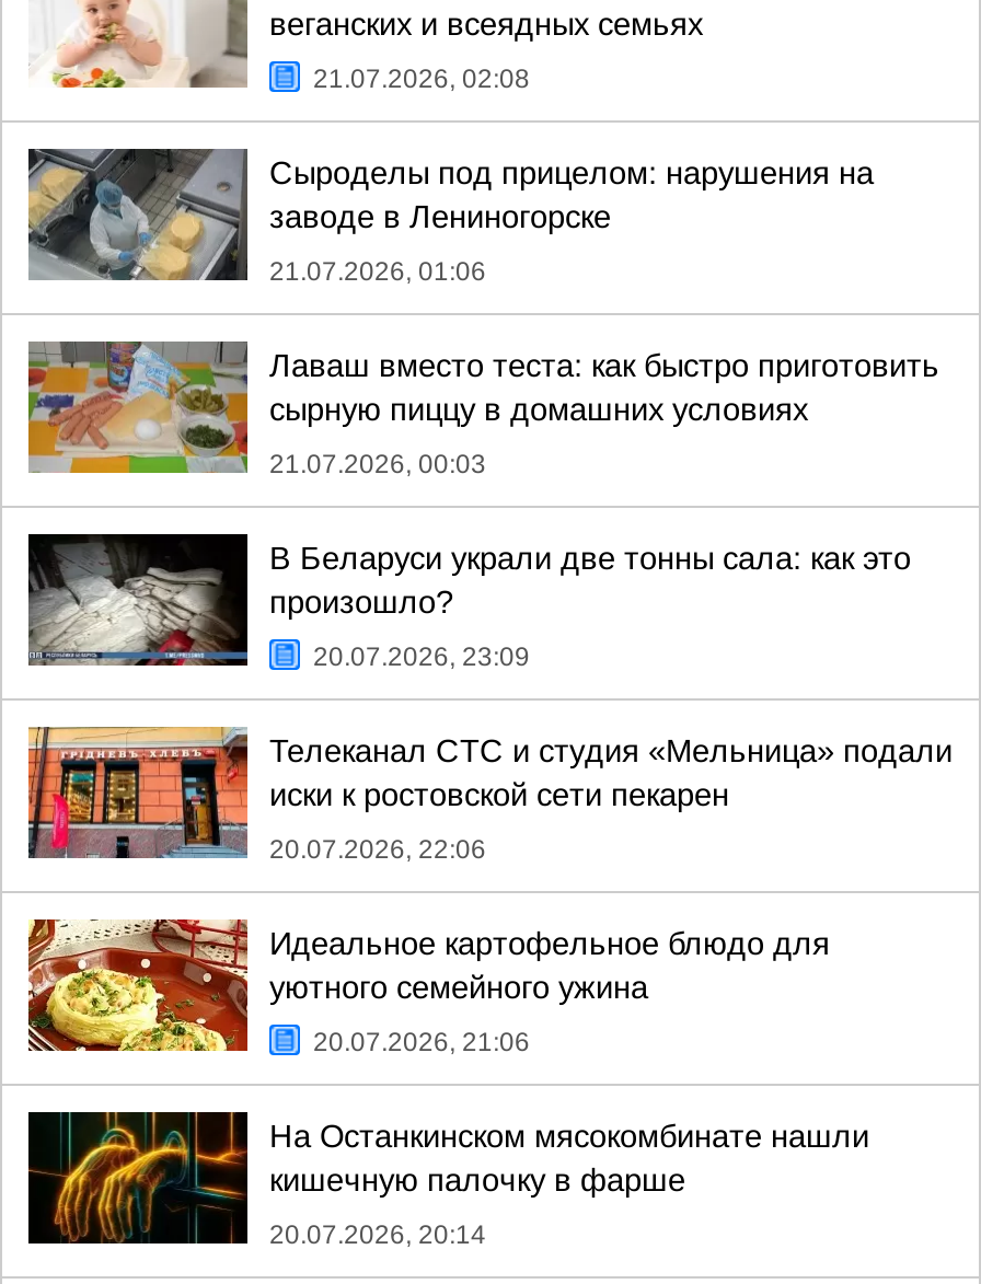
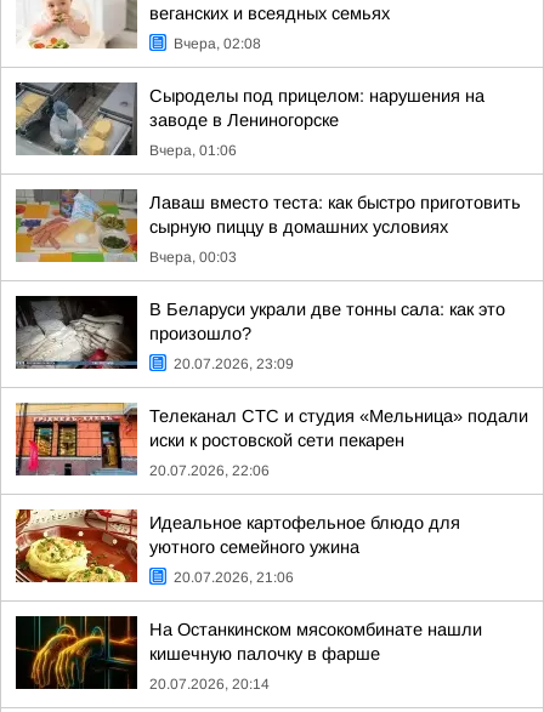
- 21.07.2026, 02:08
+ Вчера, 02:08

- 21.07.2026, 01:06
+ Вчера, 01:06

- 21.07.2026, 00:03
+ Вчера, 00:03
